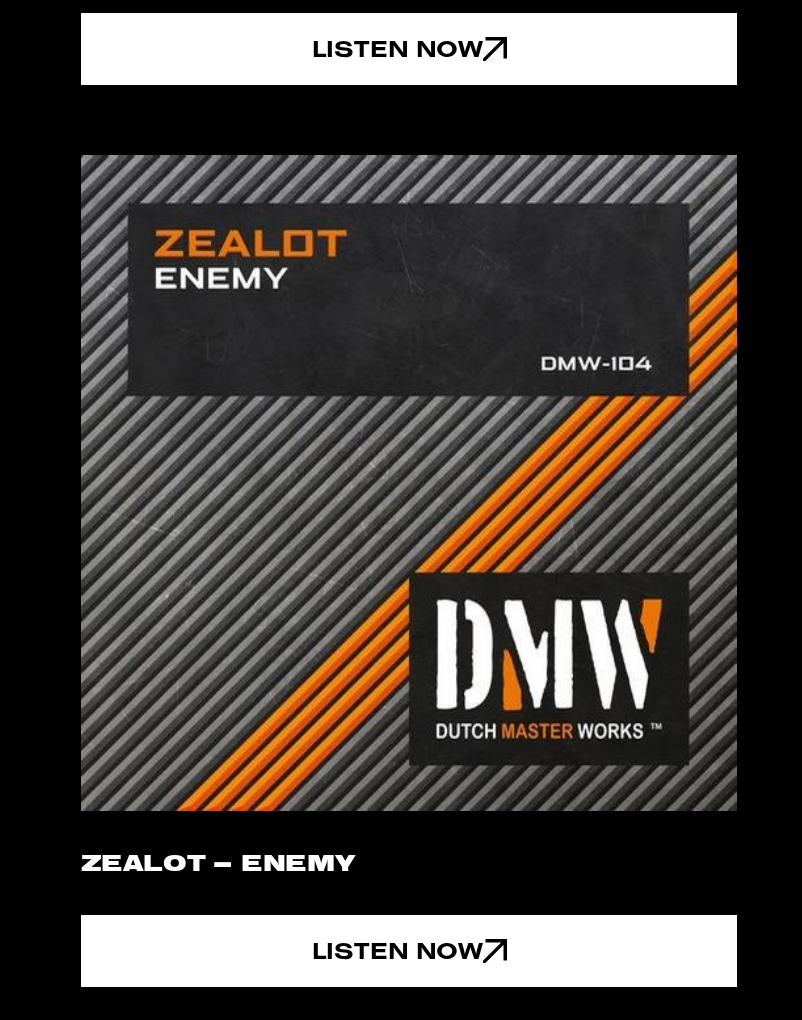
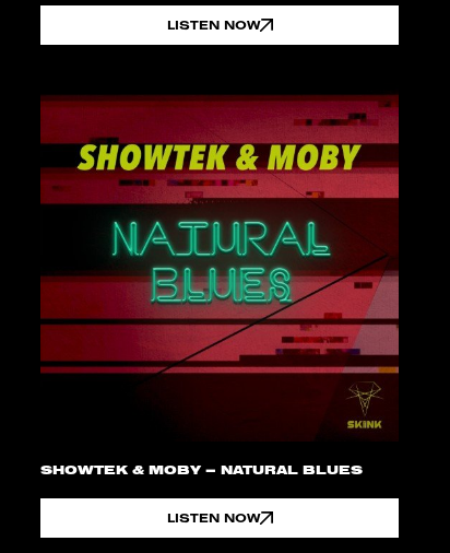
- [image]
- ZEALOT – ENEMY
+ [image]
+ SHOWTEK & MOBY – NATURAL BLUES
